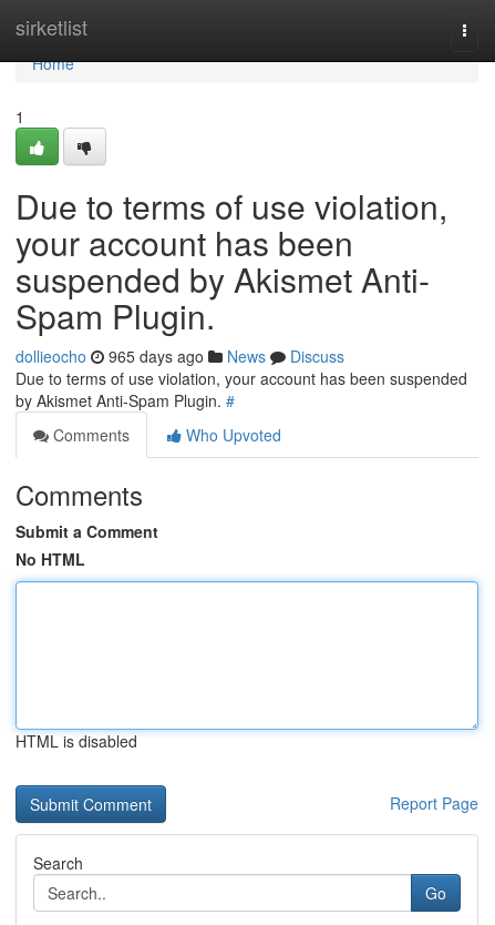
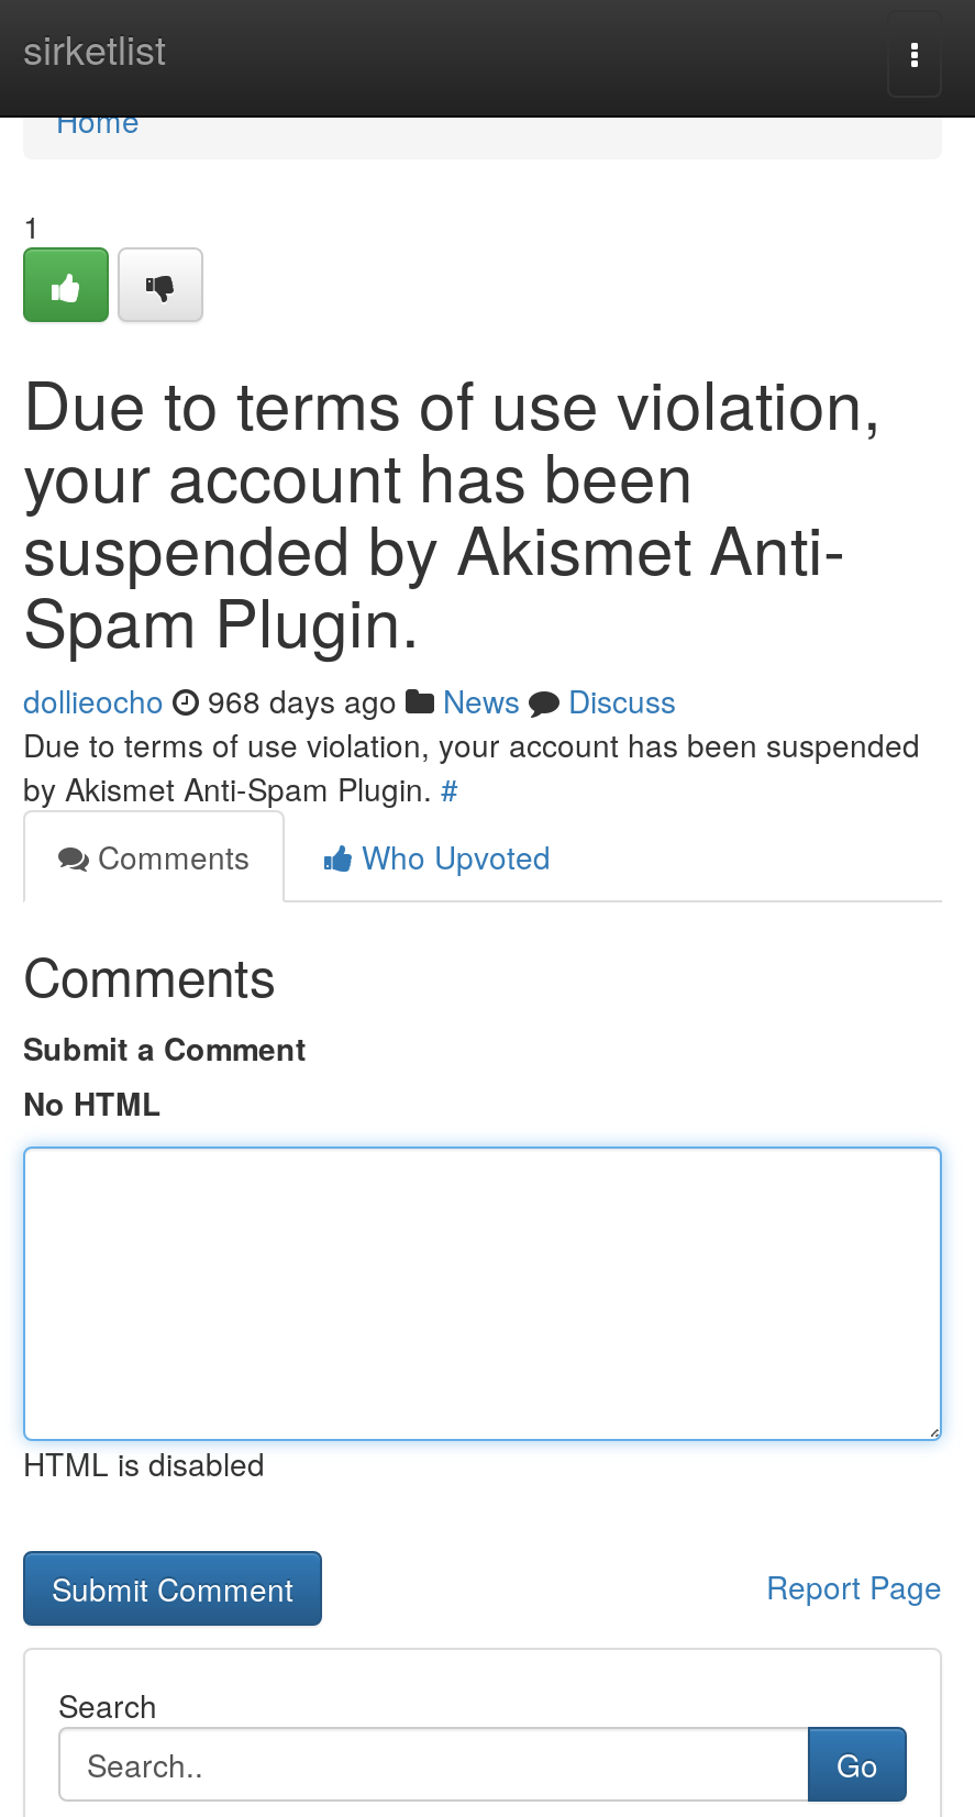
- dollieocho 965 days ago News Discuss
+ dollieocho 968 days ago News Discuss
